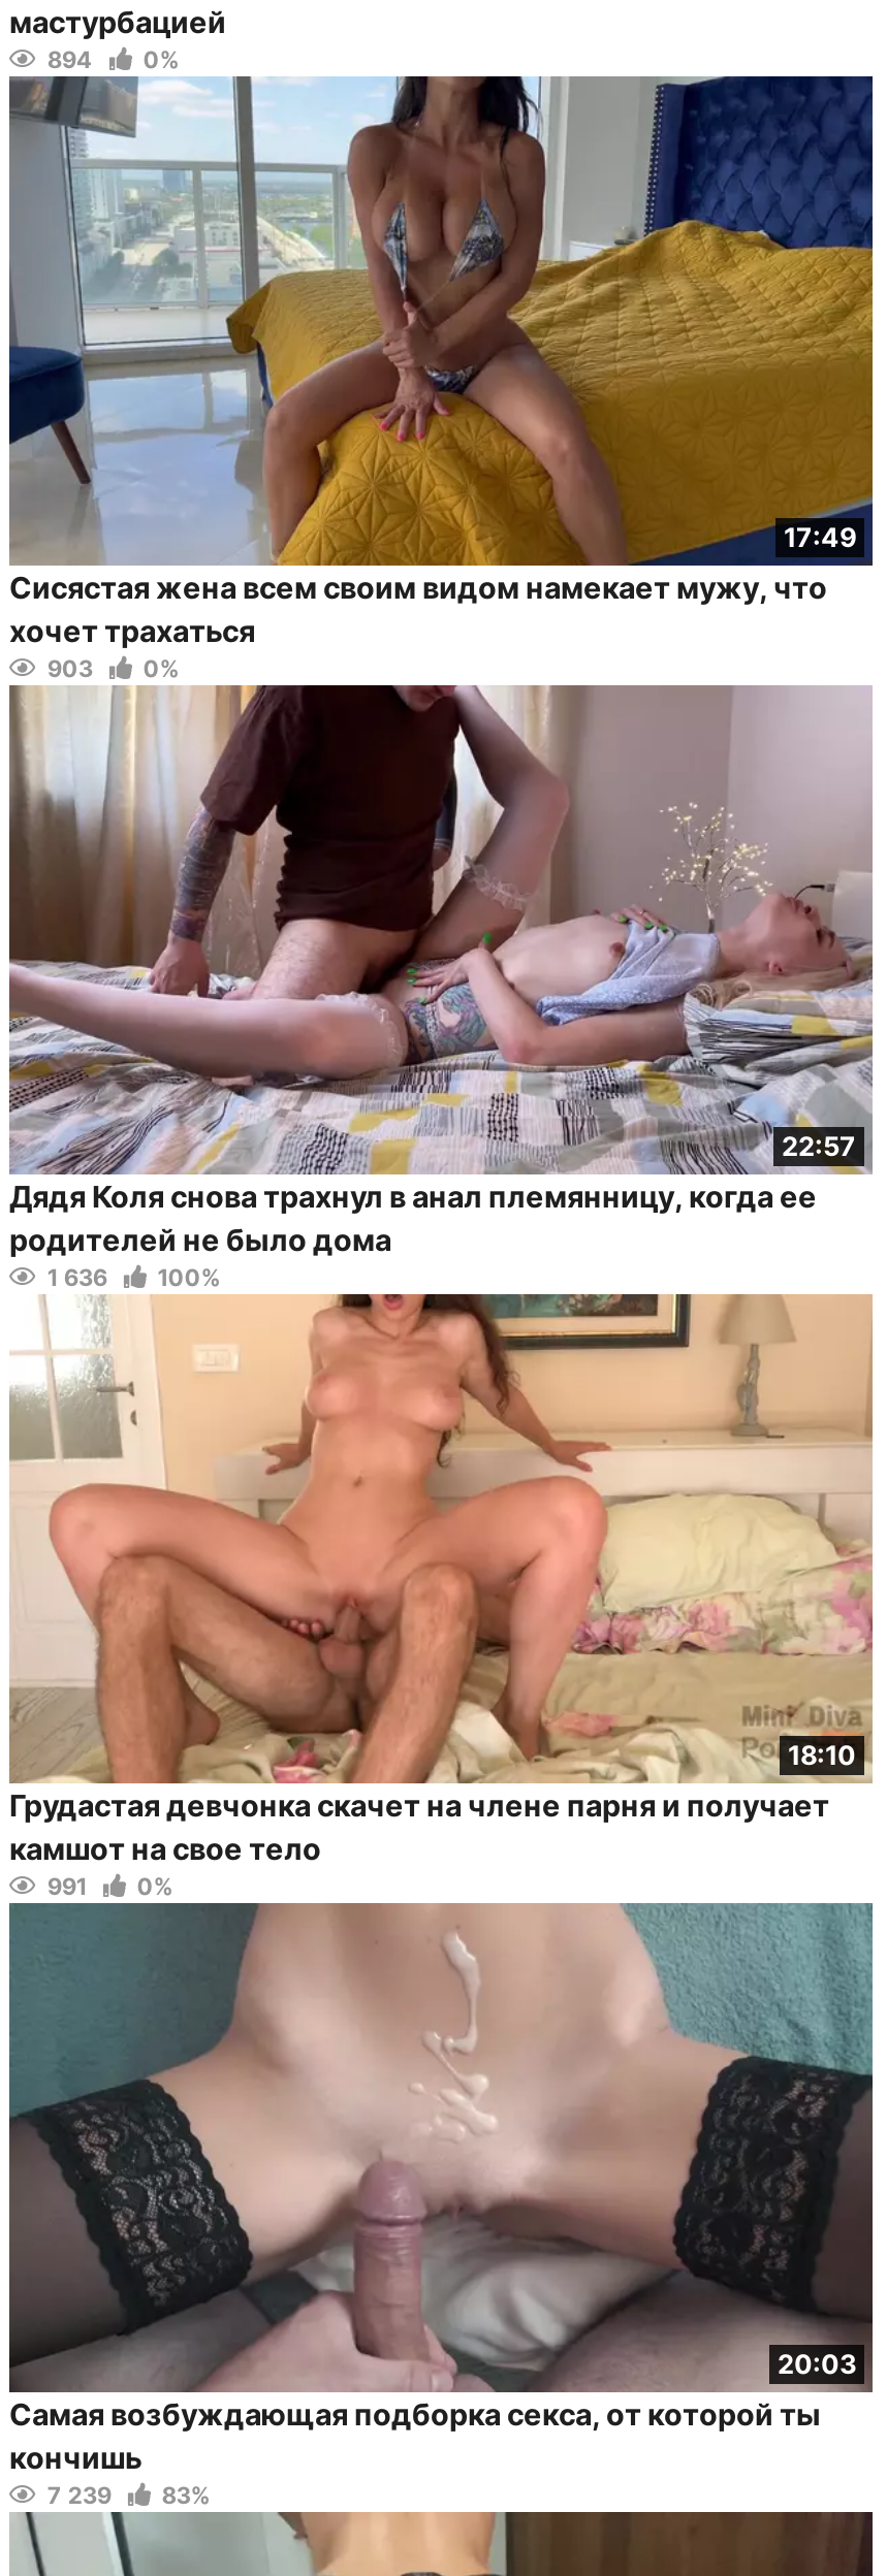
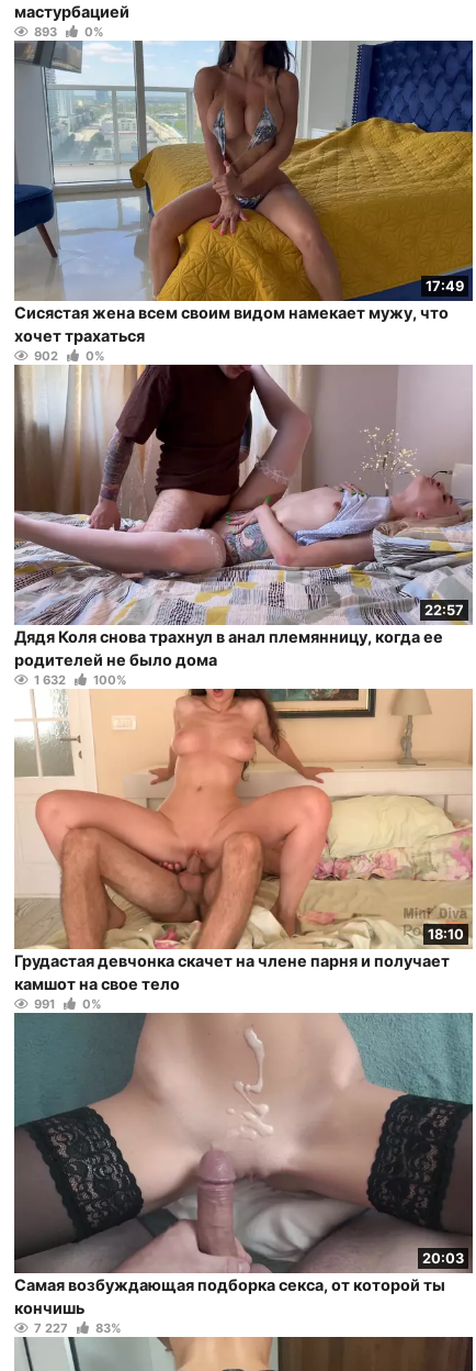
- 894 0%
+ 893 0%

- 903 0%
+ 902 0%

- 1 636 100%
+ 1 632 100%

- 7 239 83%
+ 7 227 83%
